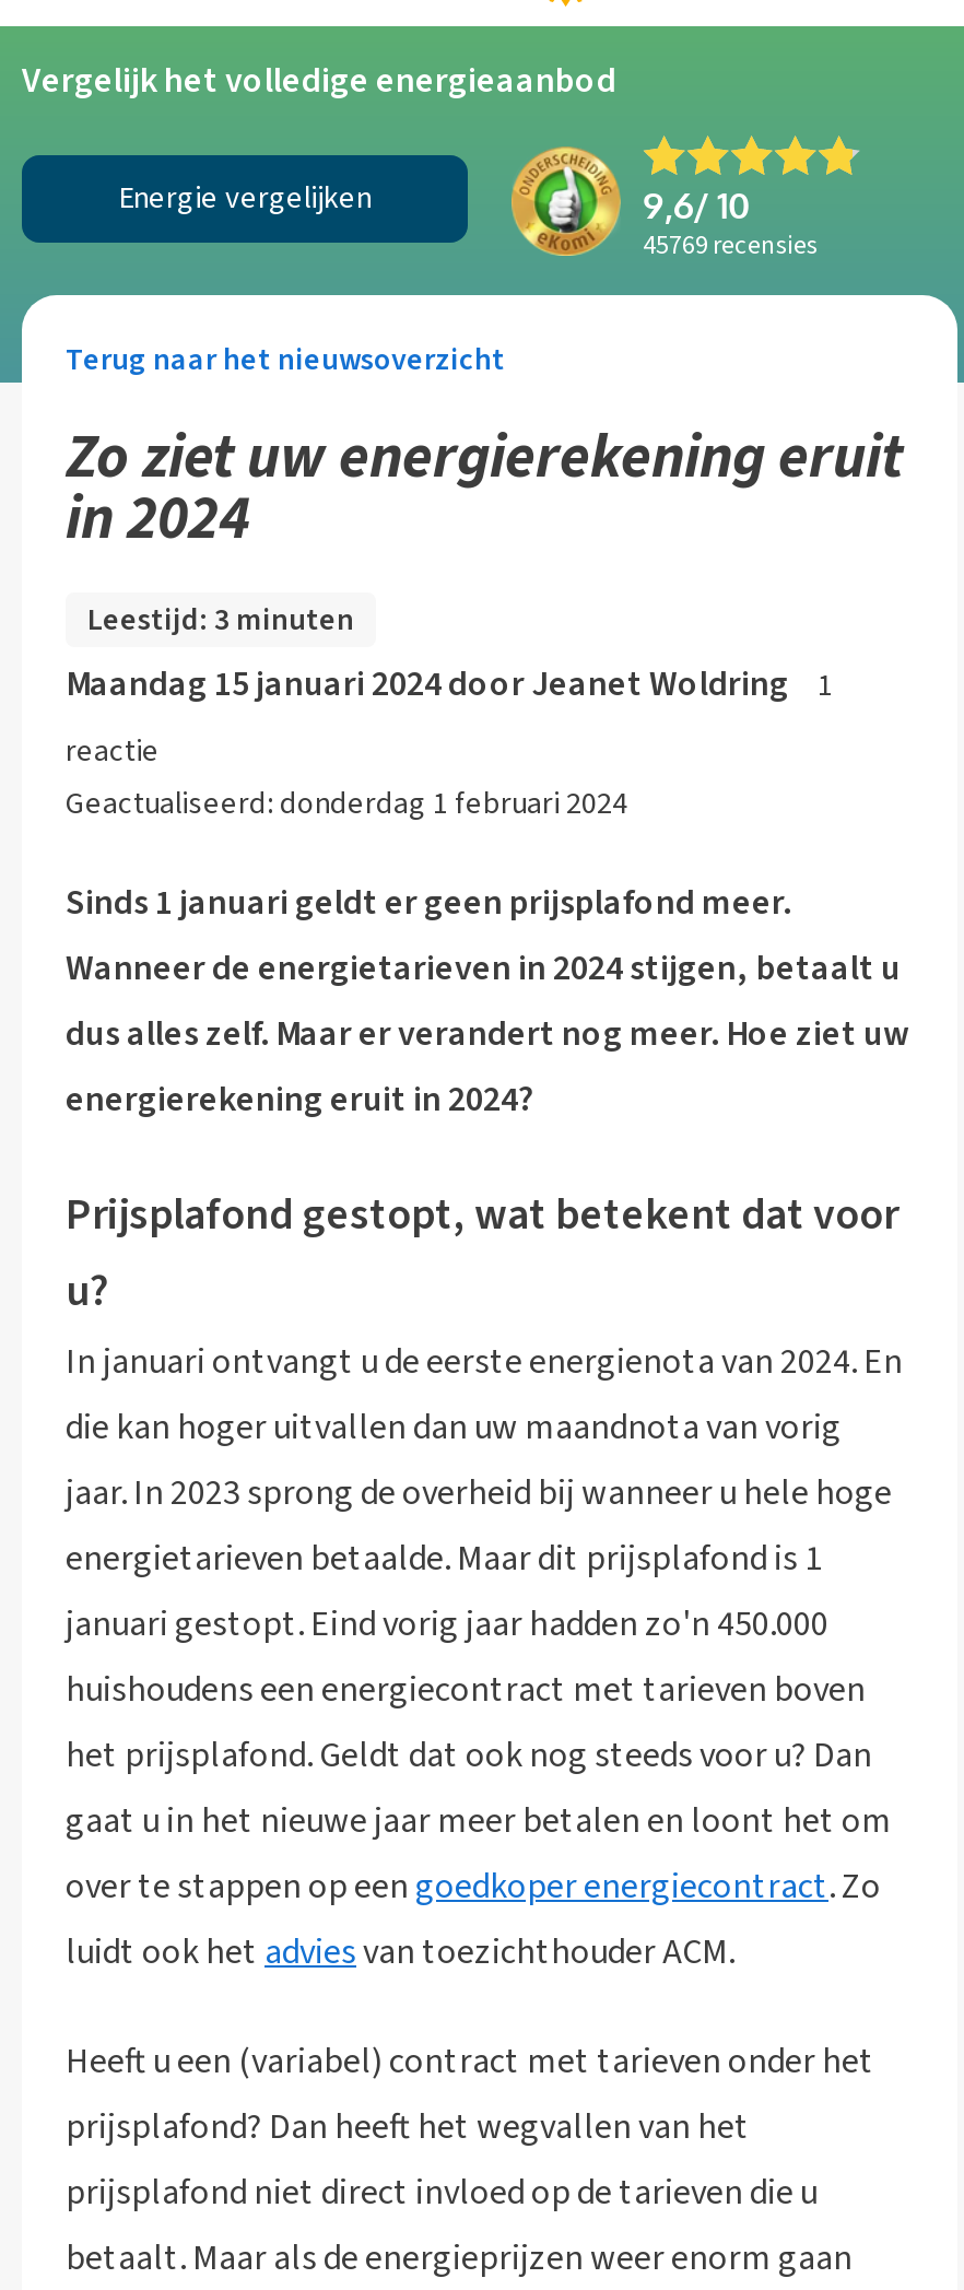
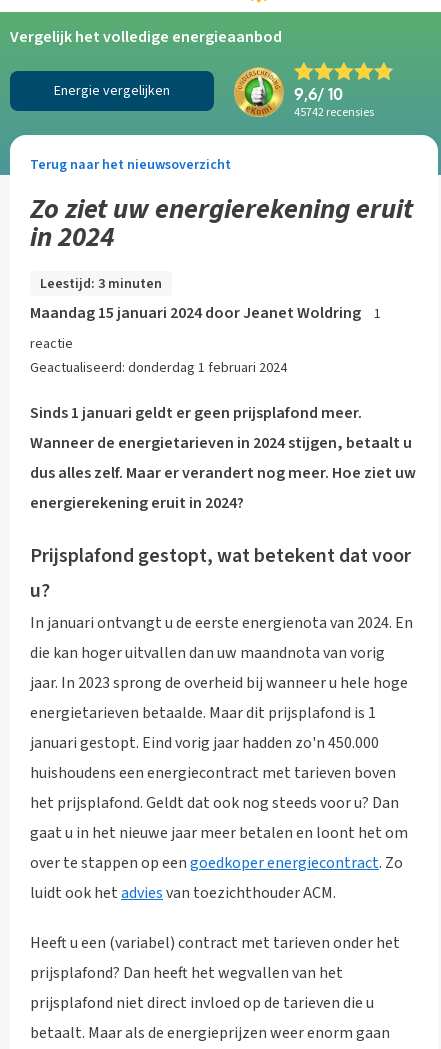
- 45769 recensies
+ 45742 recensies
